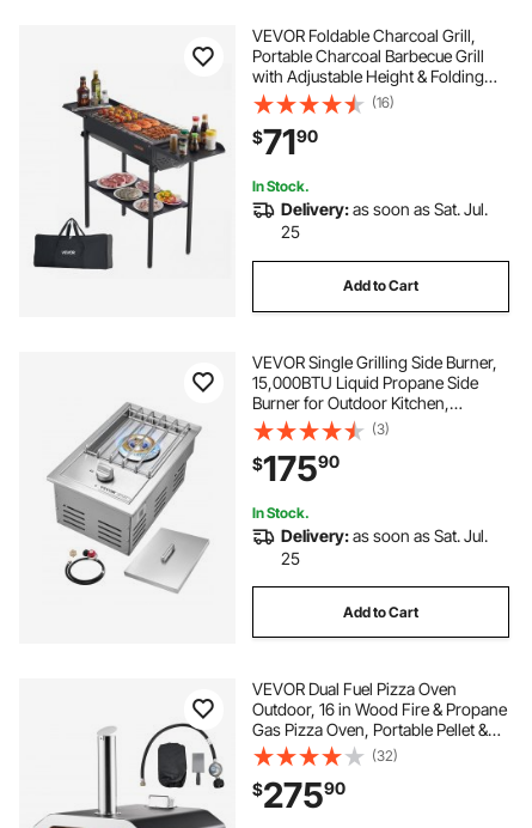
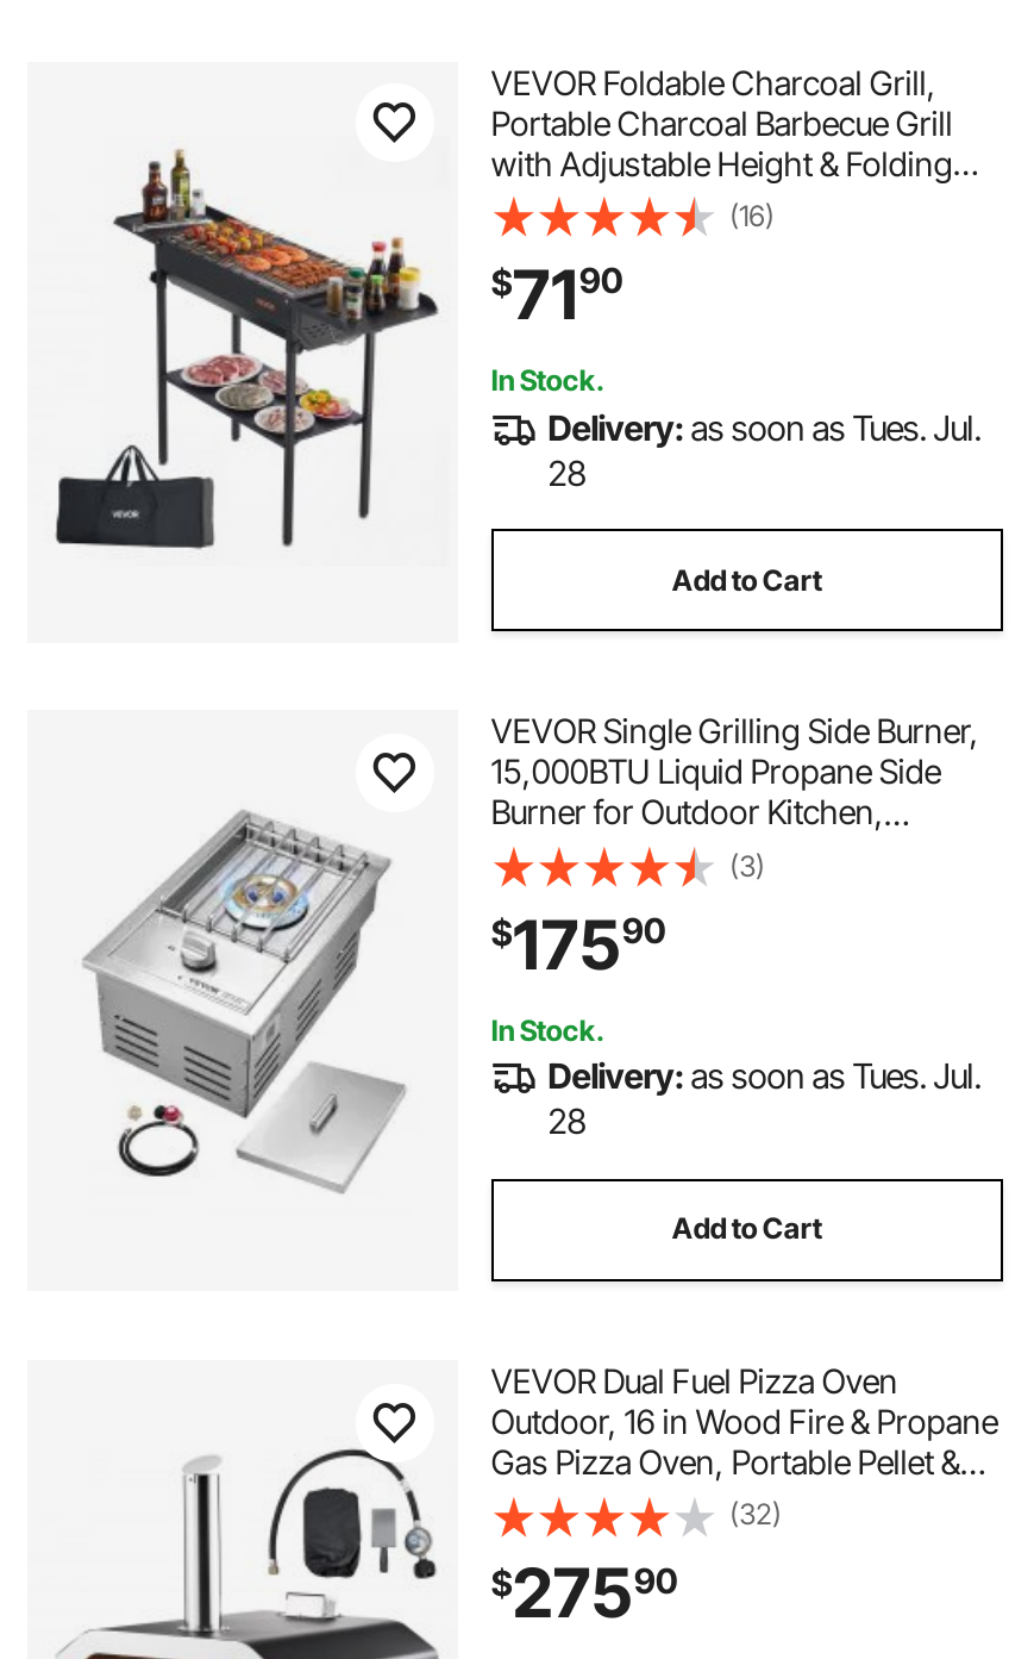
- Delivery: as soon as Sat. Jul.
+ Delivery: as soon as Tues. Jul.

- 25
+ 28

- Delivery: as soon as Sat. Jul.
+ Delivery: as soon as Tues. Jul.

- 25
+ 28
